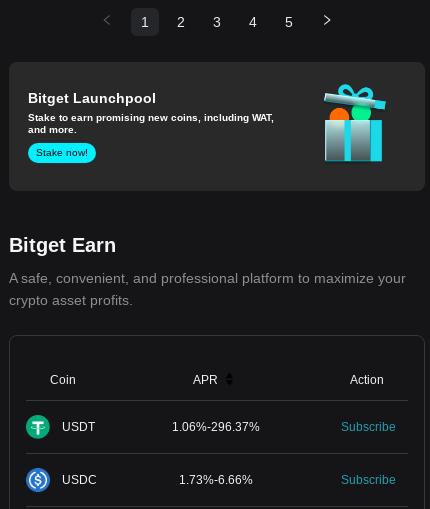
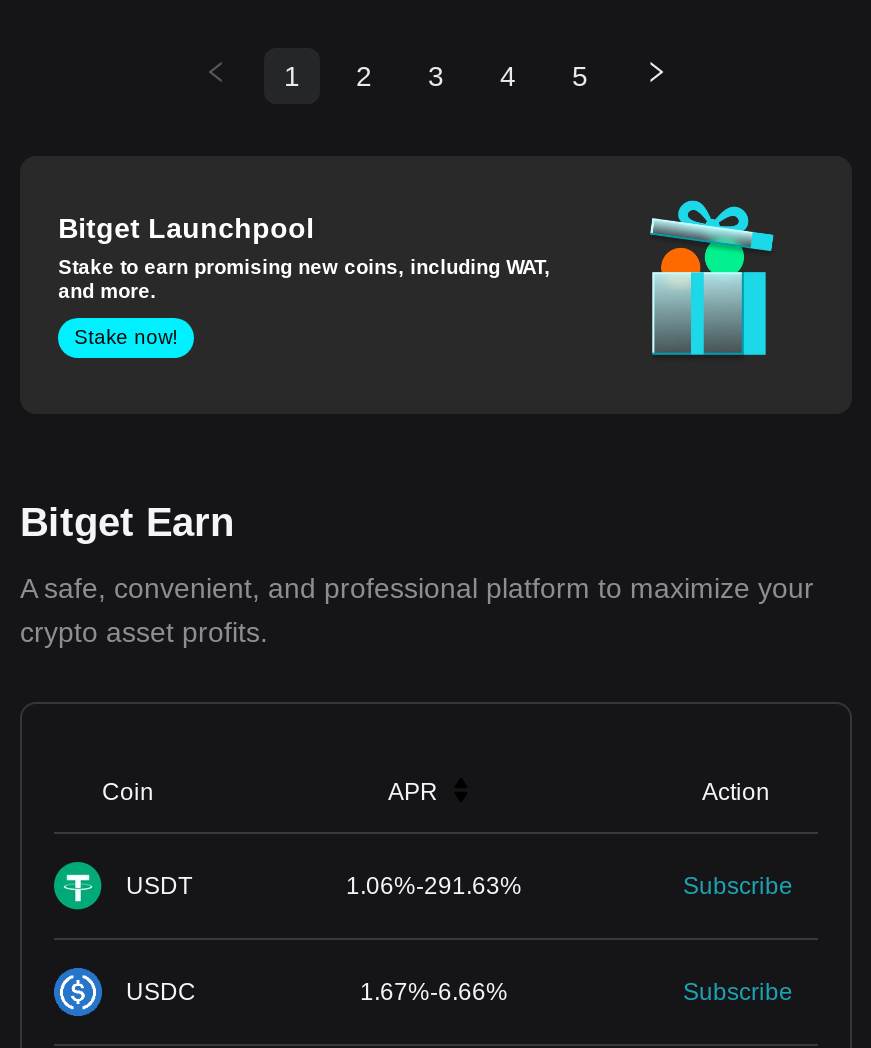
- 1.06%-296.37%
+ 1.06%-291.63%

- 1.73%-6.66%
+ 1.67%-6.66%
